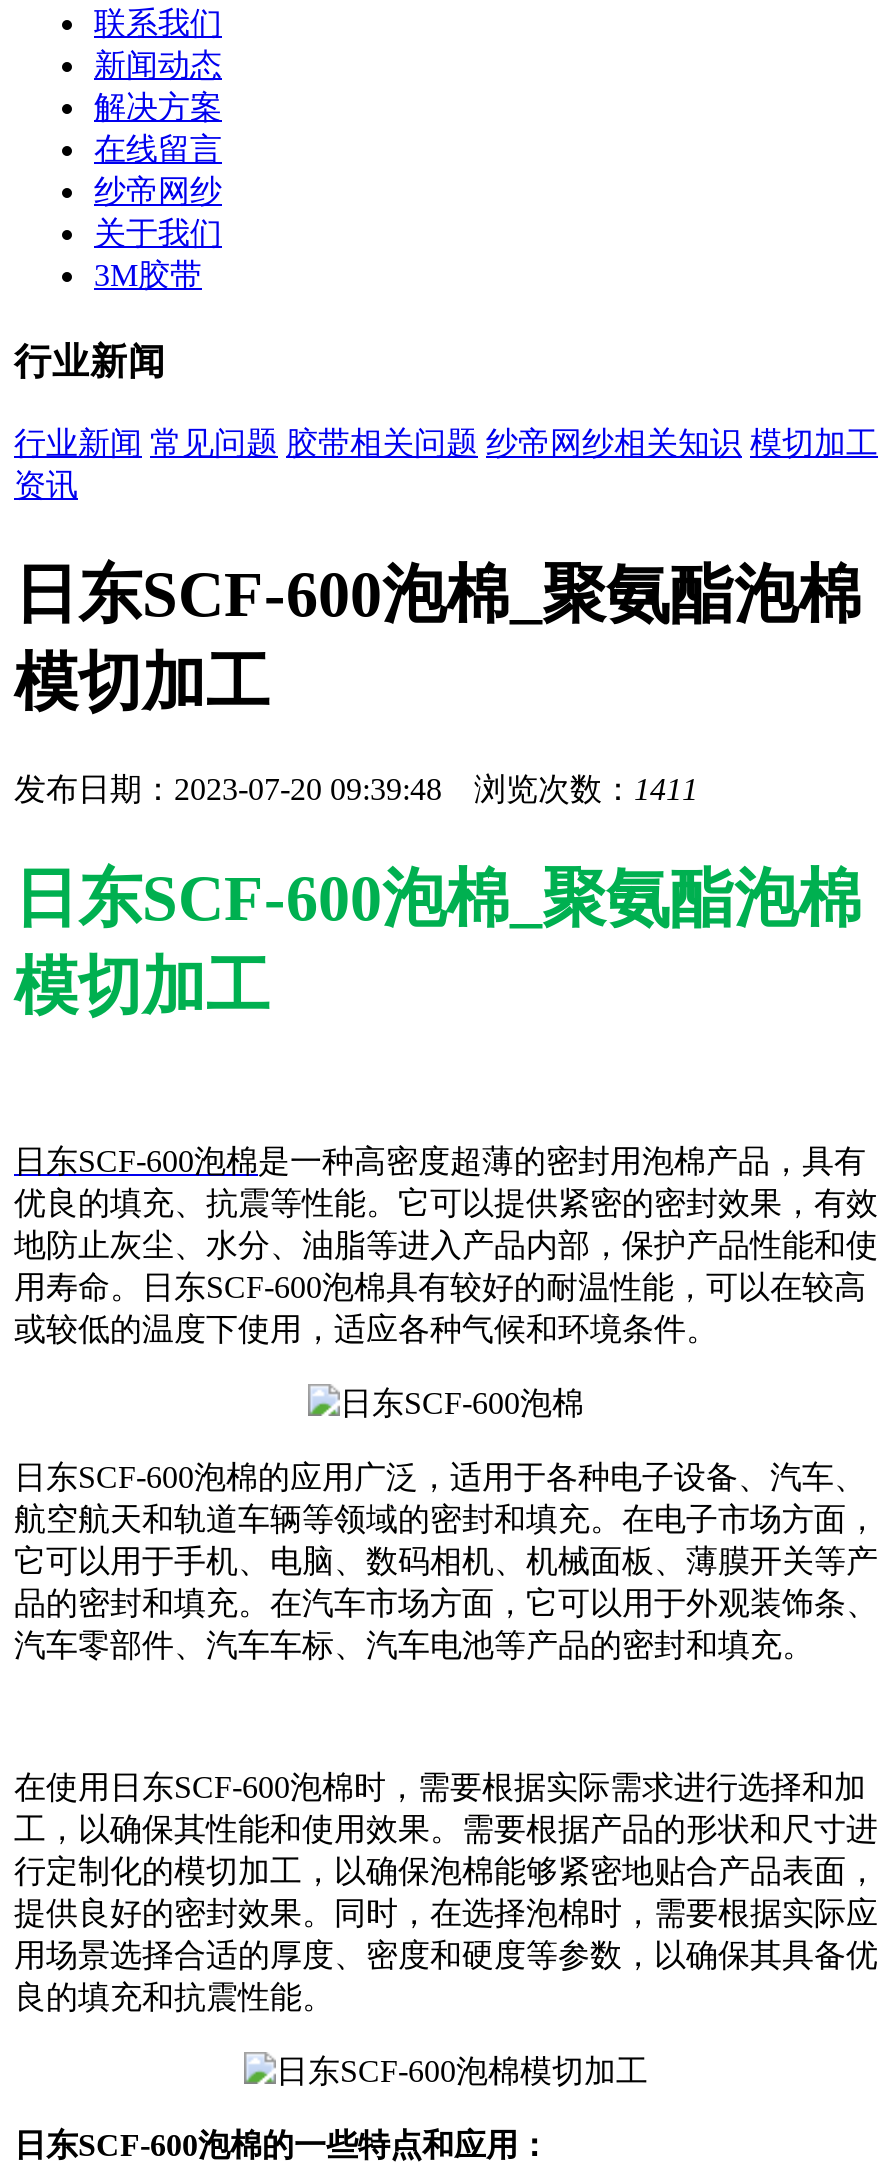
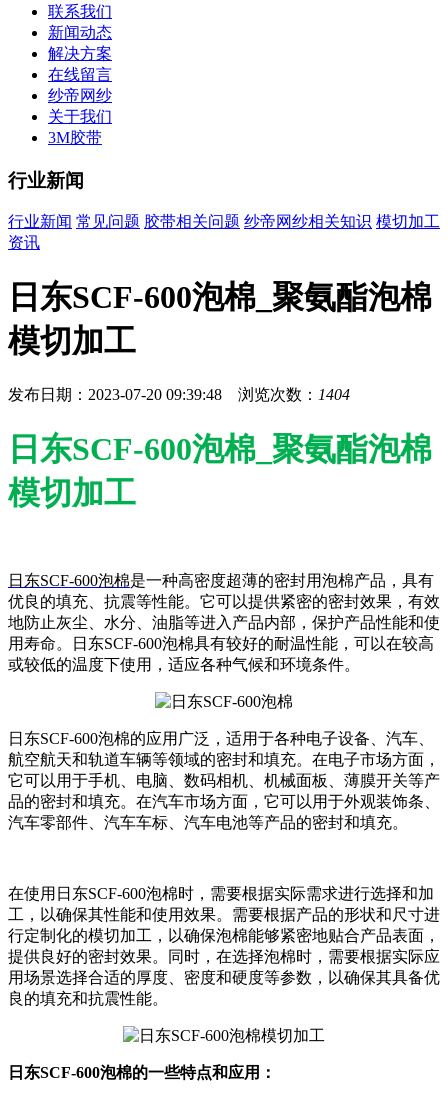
- 发布日期：2023-07-20 09:39:48 浏览次数：1411
+ 发布日期：2023-07-20 09:39:48 浏览次数：1404
